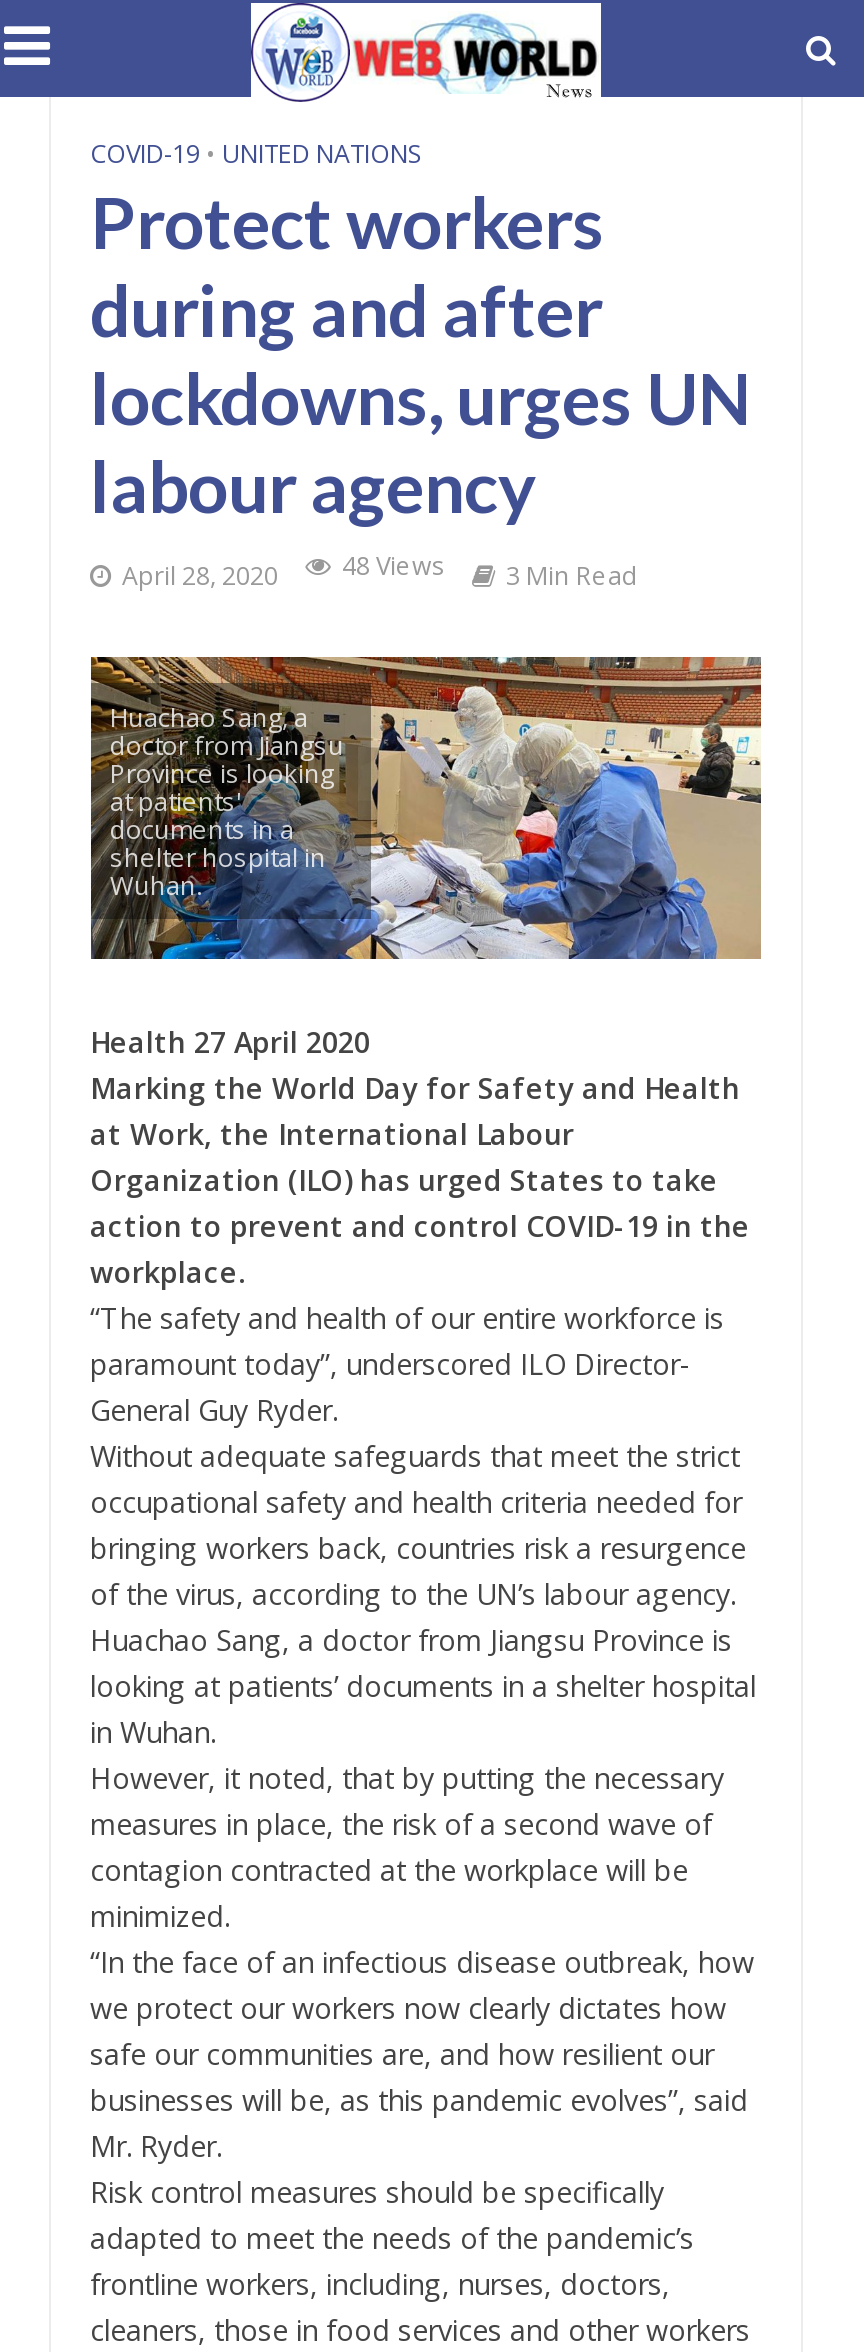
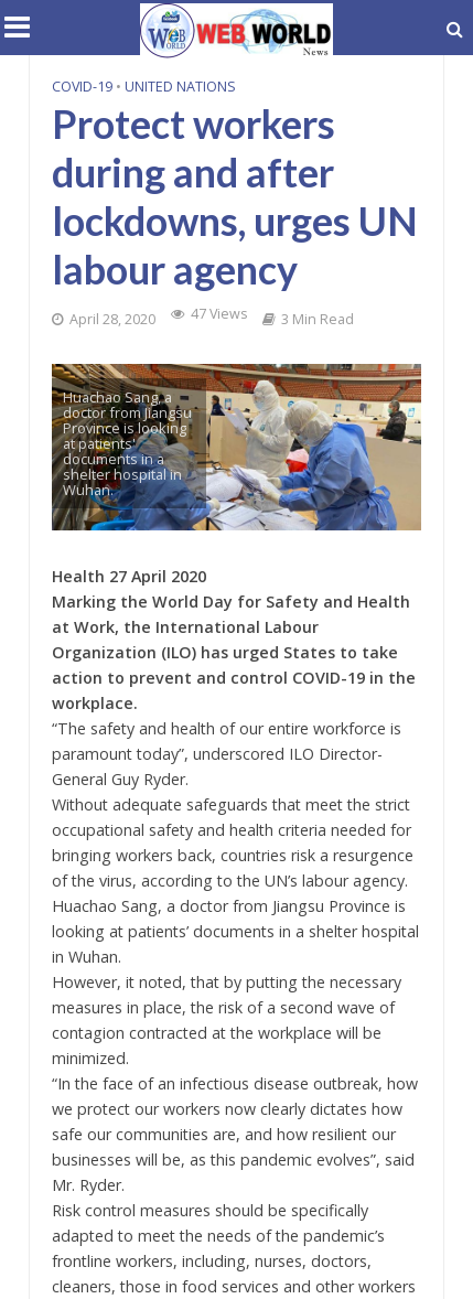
- April 28, 2020 48 Views 3 Min Read
+ April 28, 2020 47 Views 3 Min Read
